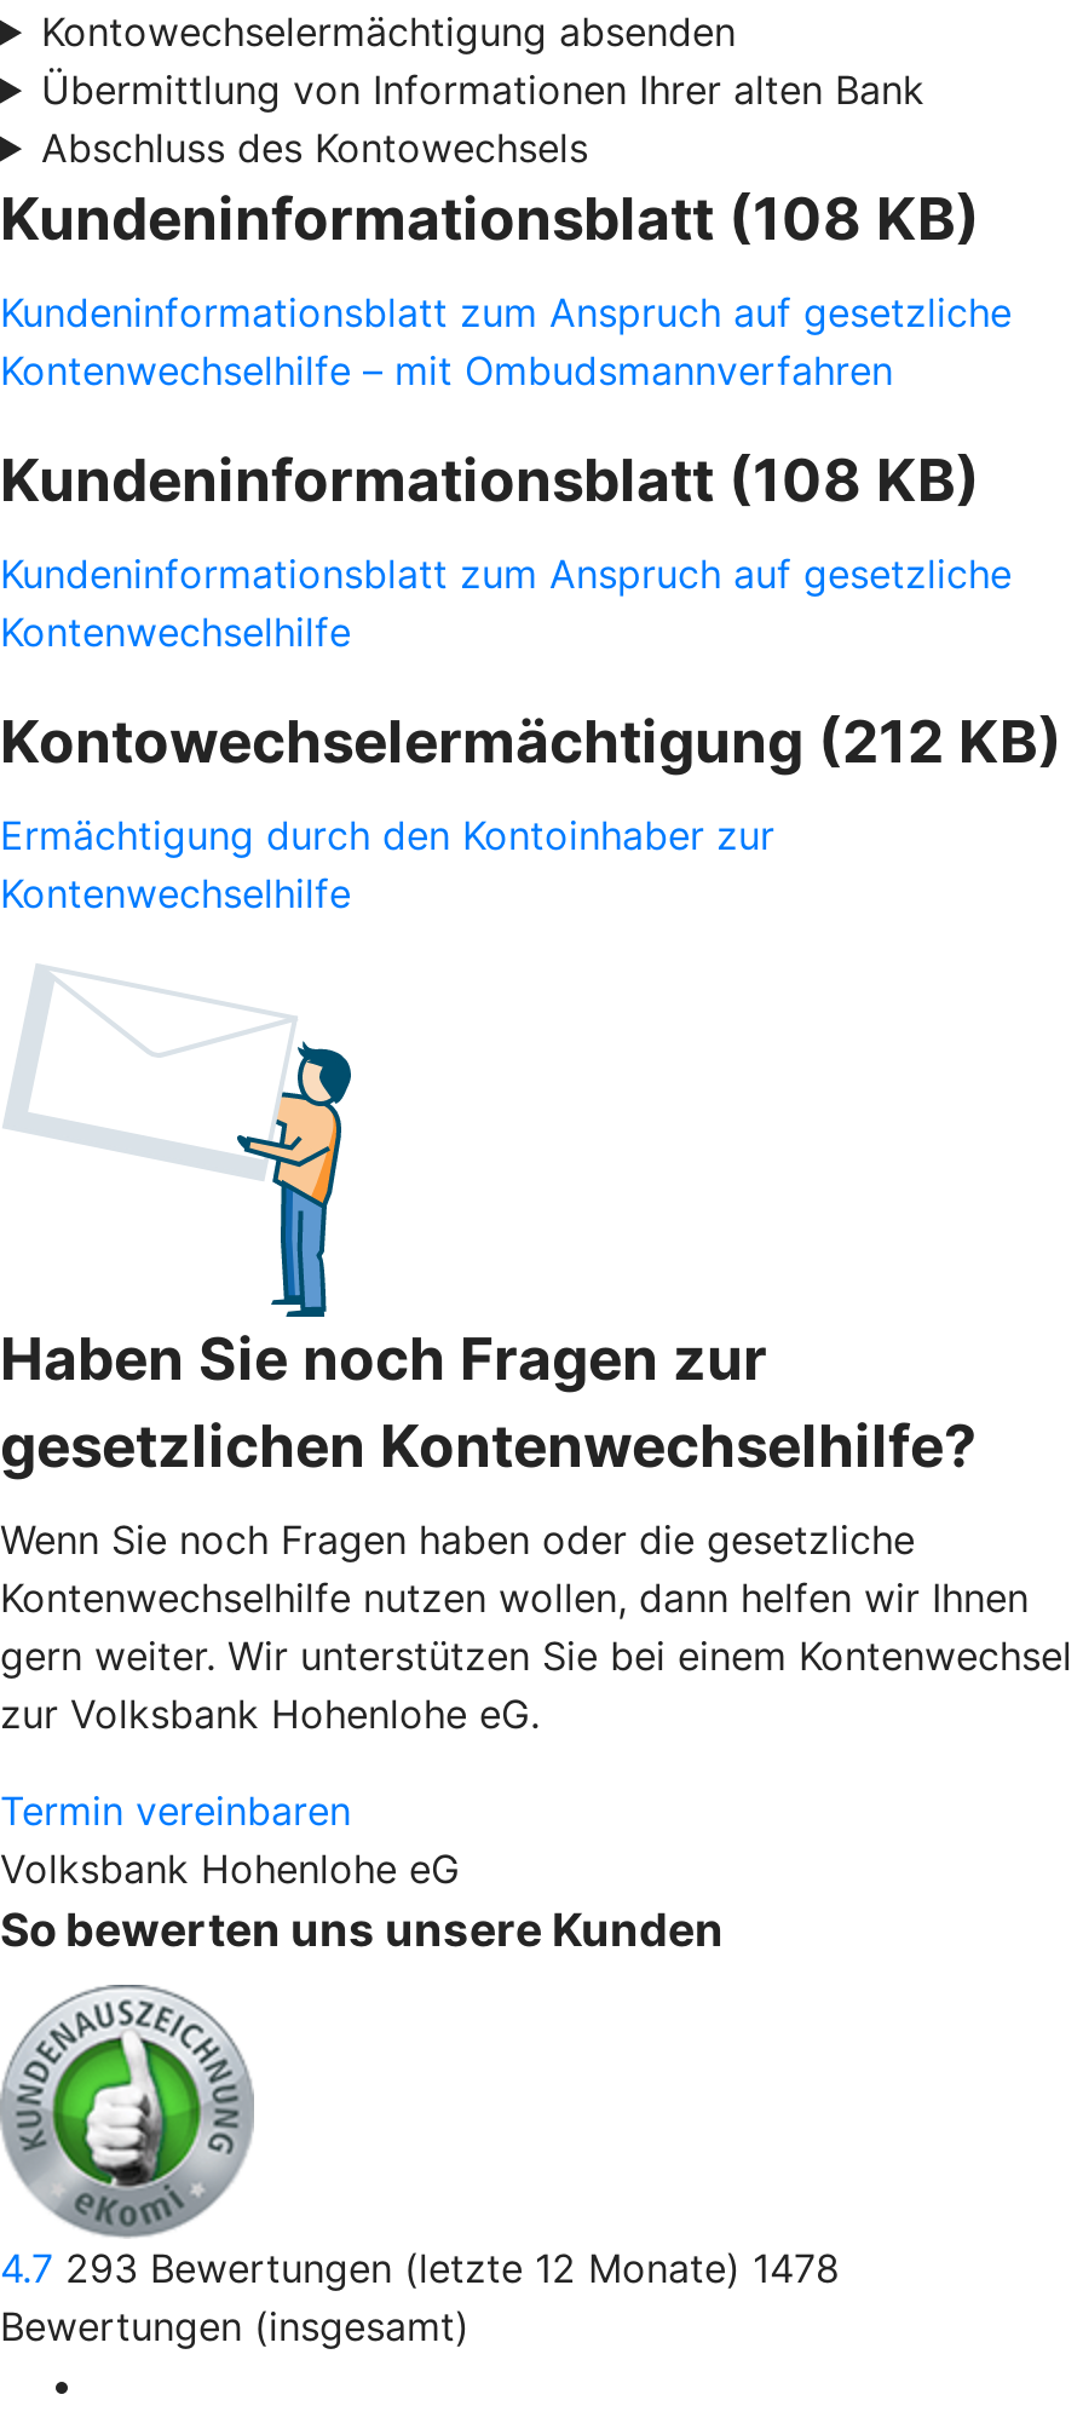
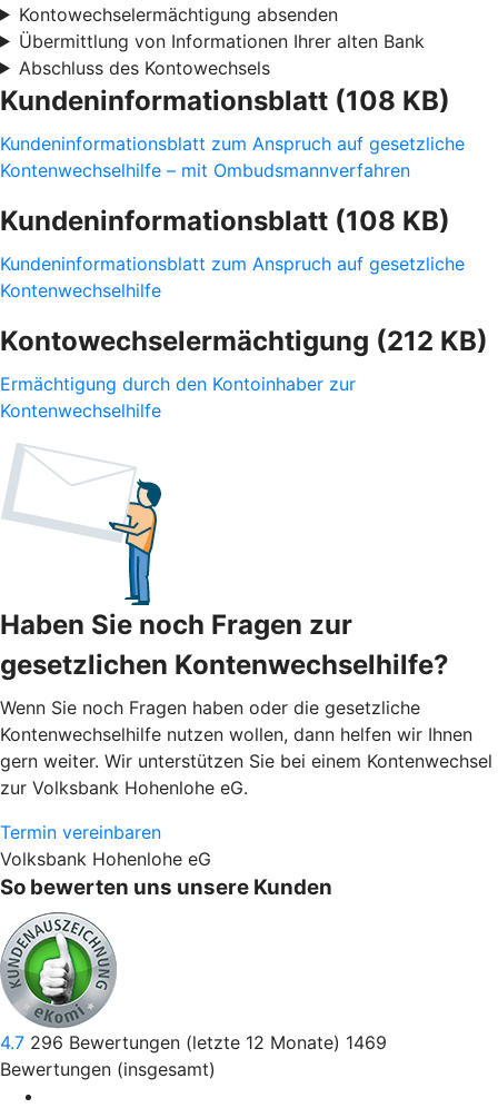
- 4.7 293 Bewertungen (letzte 12 Monate) 1478
+ 4.7 296 Bewertungen (letzte 12 Monate) 1469
